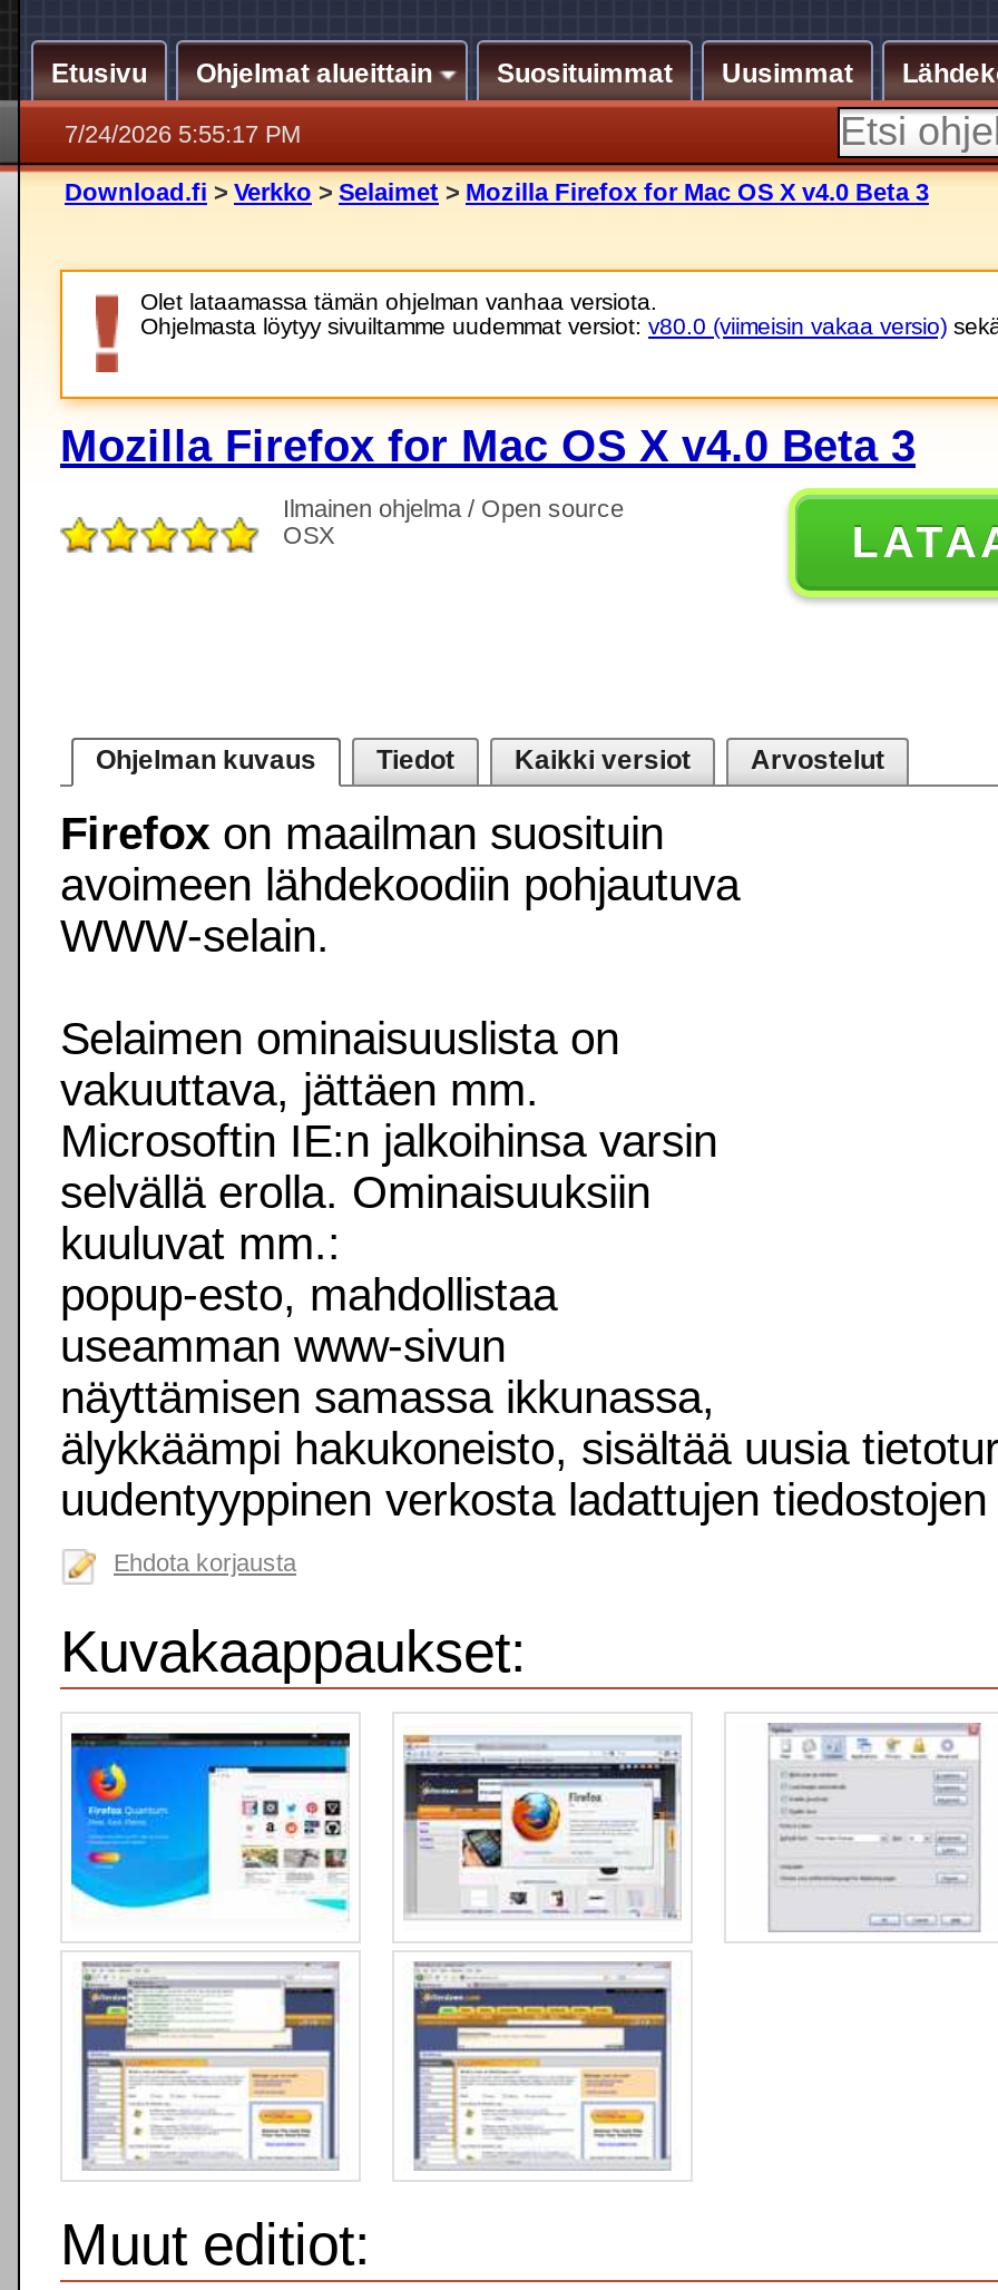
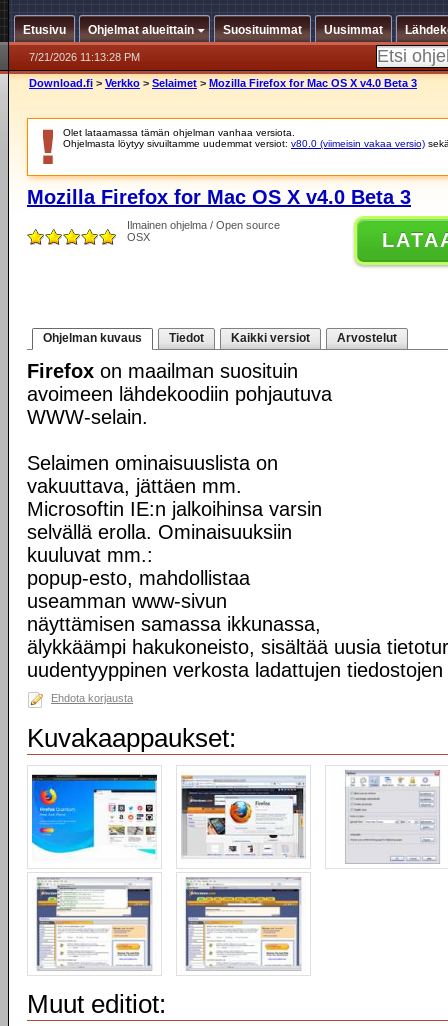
- 7/24/2026 5:55:17 PM
+ 7/21/2026 11:13:28 PM
